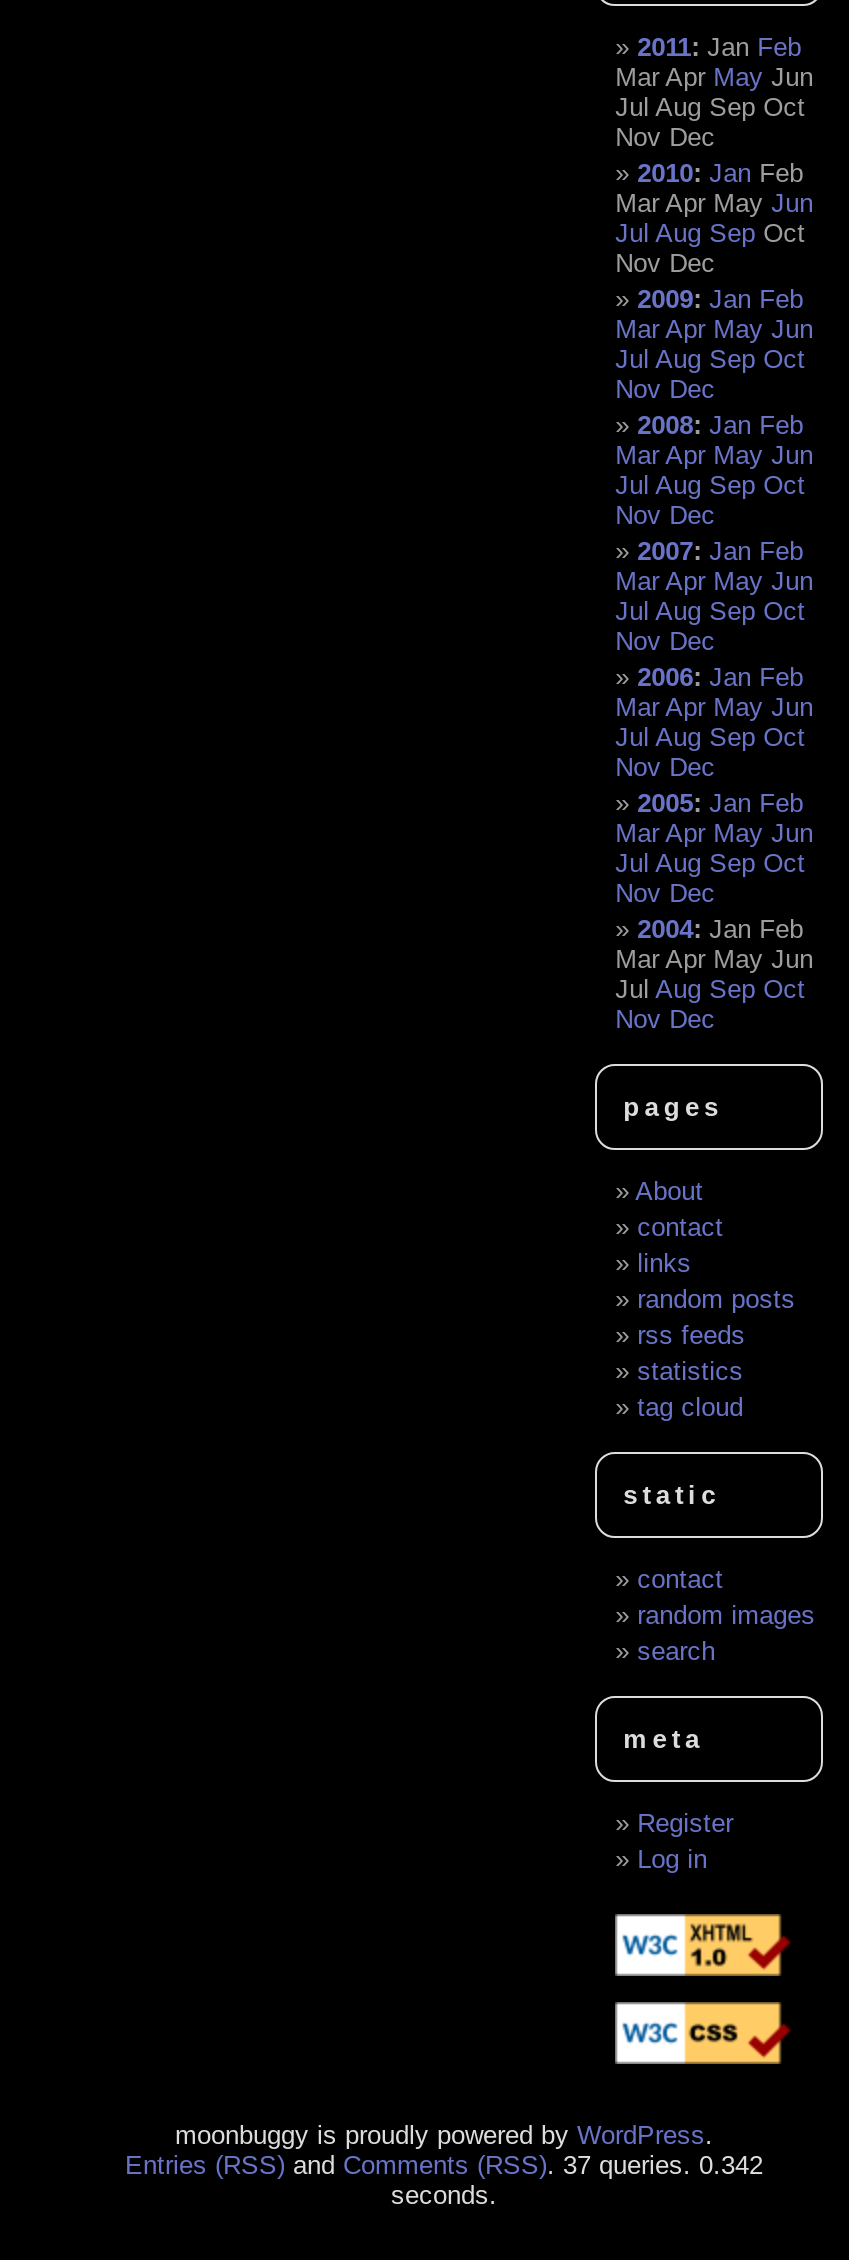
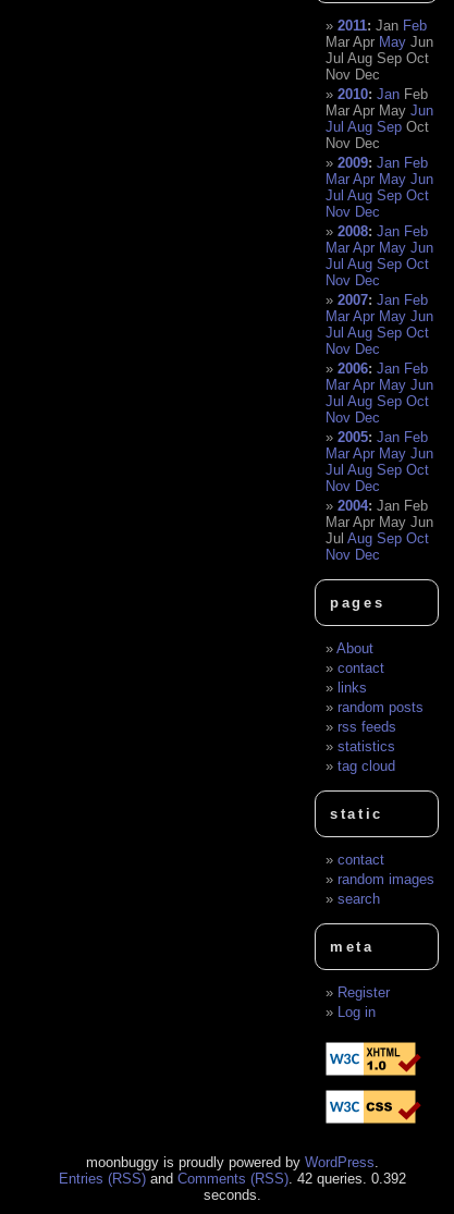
- Entries (RSS)and Comments (RSS). 37 queries. 0.342
+ Entries (RSS)and Comments (RSS). 42 queries. 0.392
